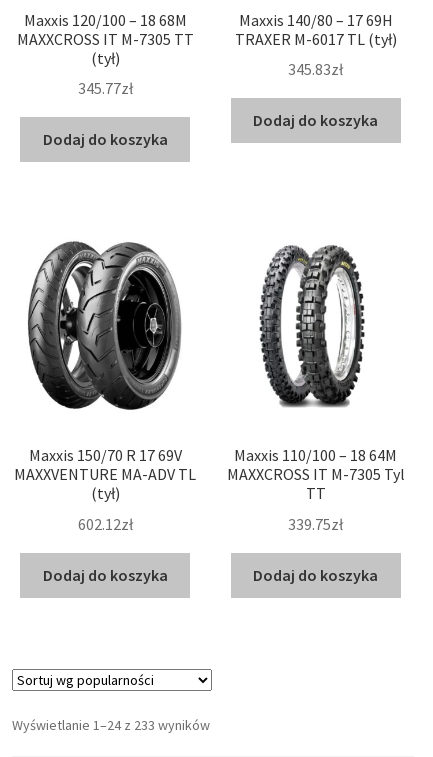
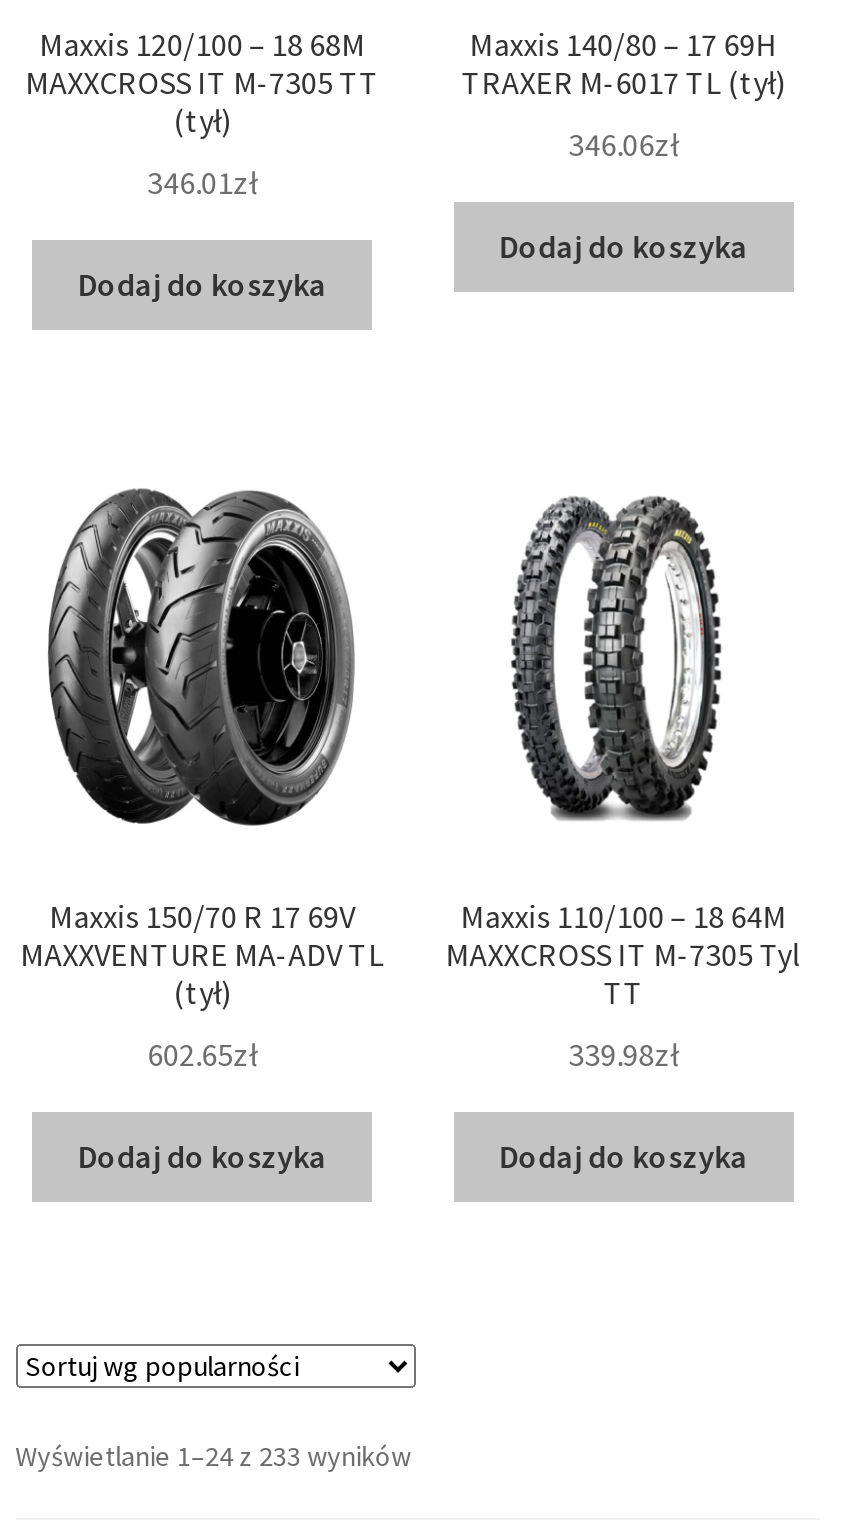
- 345.83zł
+ 346.06zł

- 345.77zł
+ 346.01zł

- 602.12zł
+ 602.65zł

- 339.75zł
+ 339.98zł
